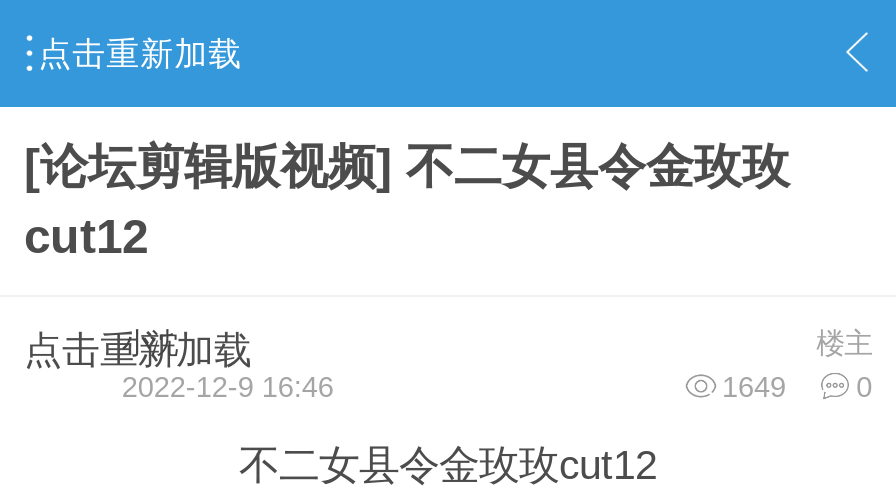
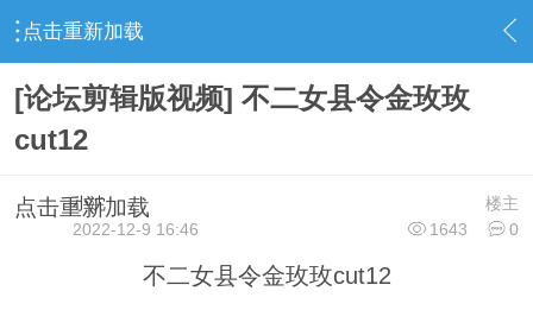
- 1649 0
+ 1643 0
